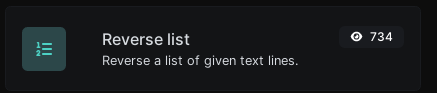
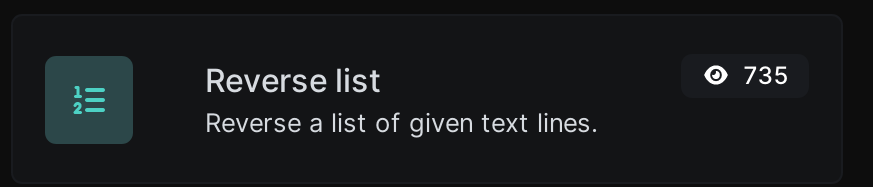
- 734
+ 735
